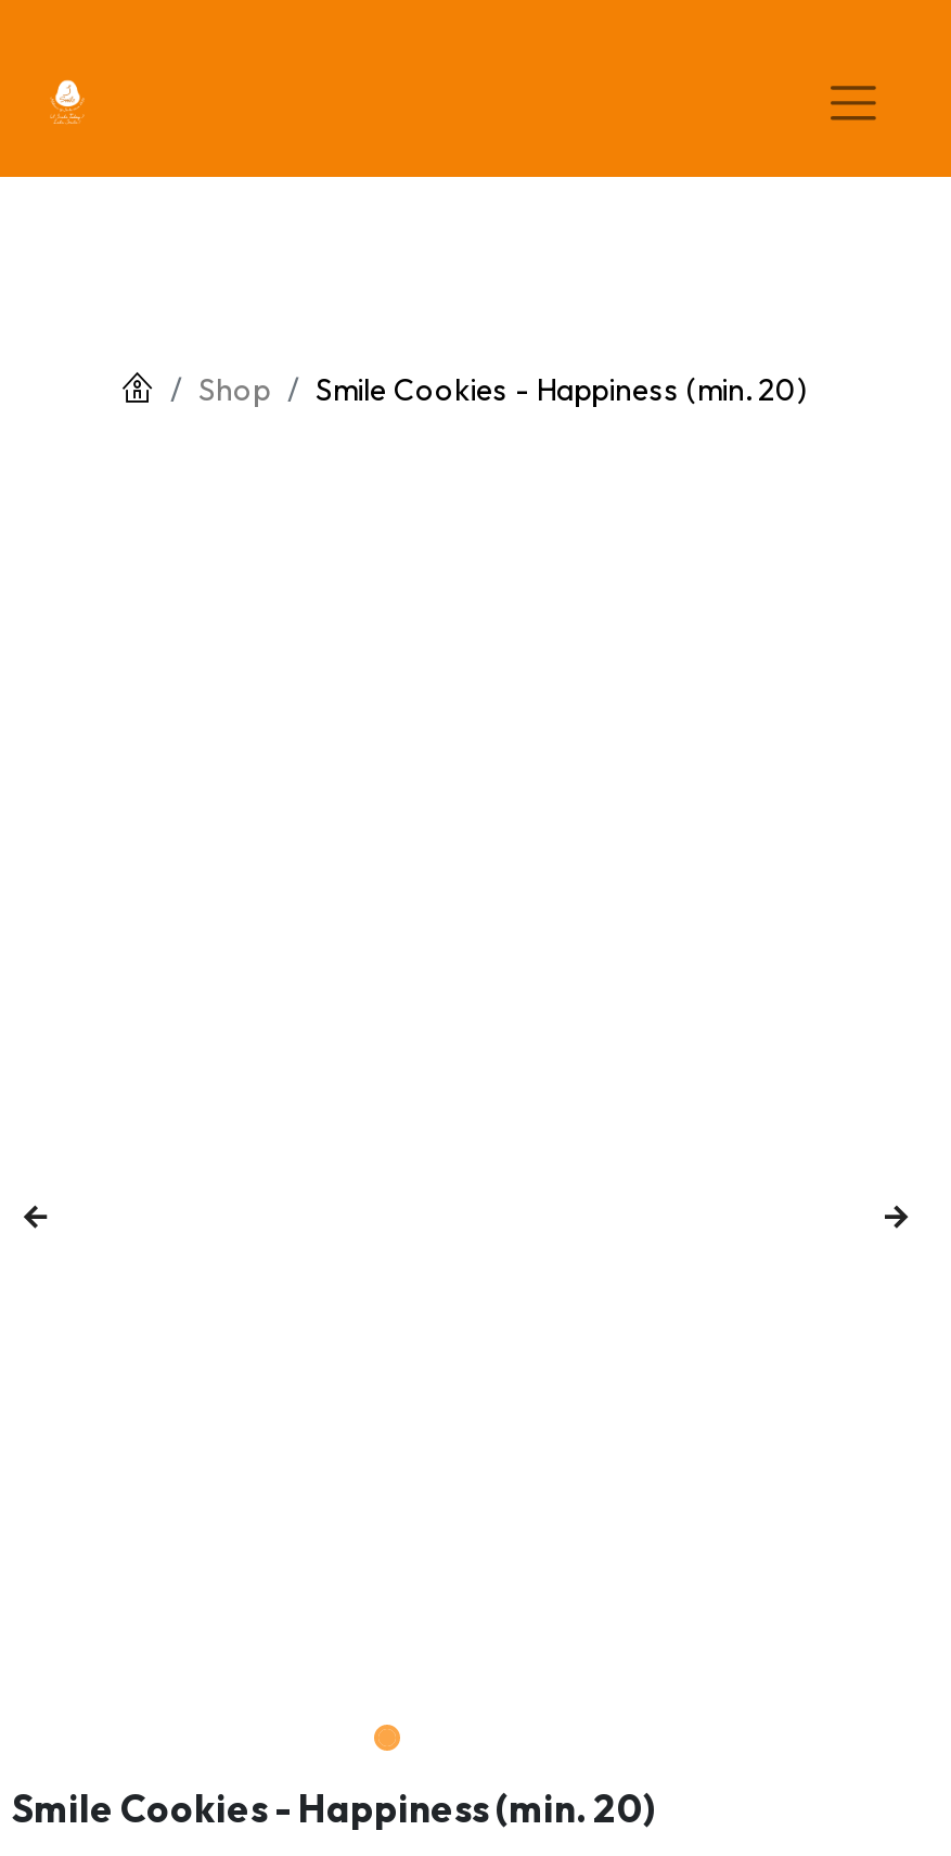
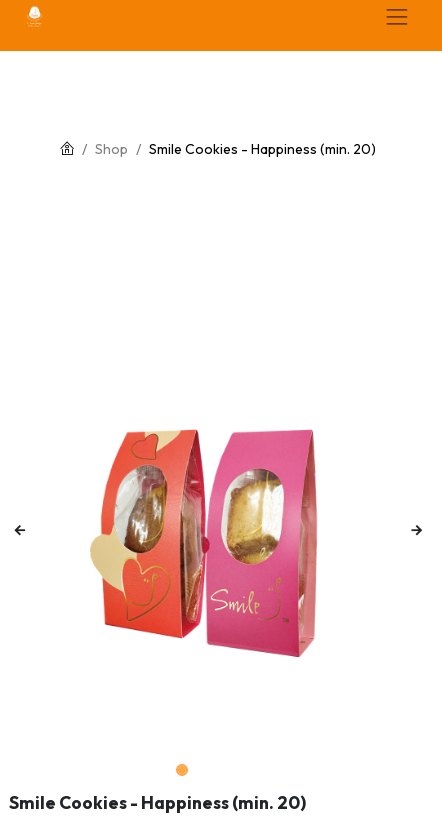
+ [image]
